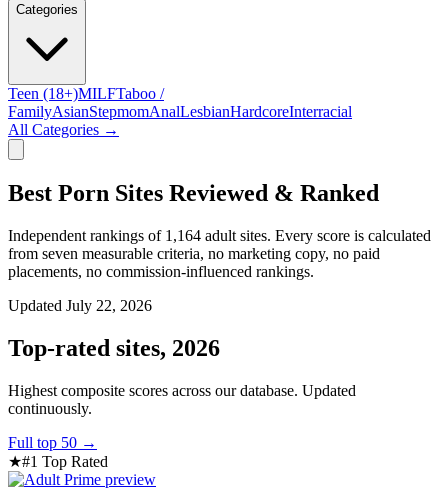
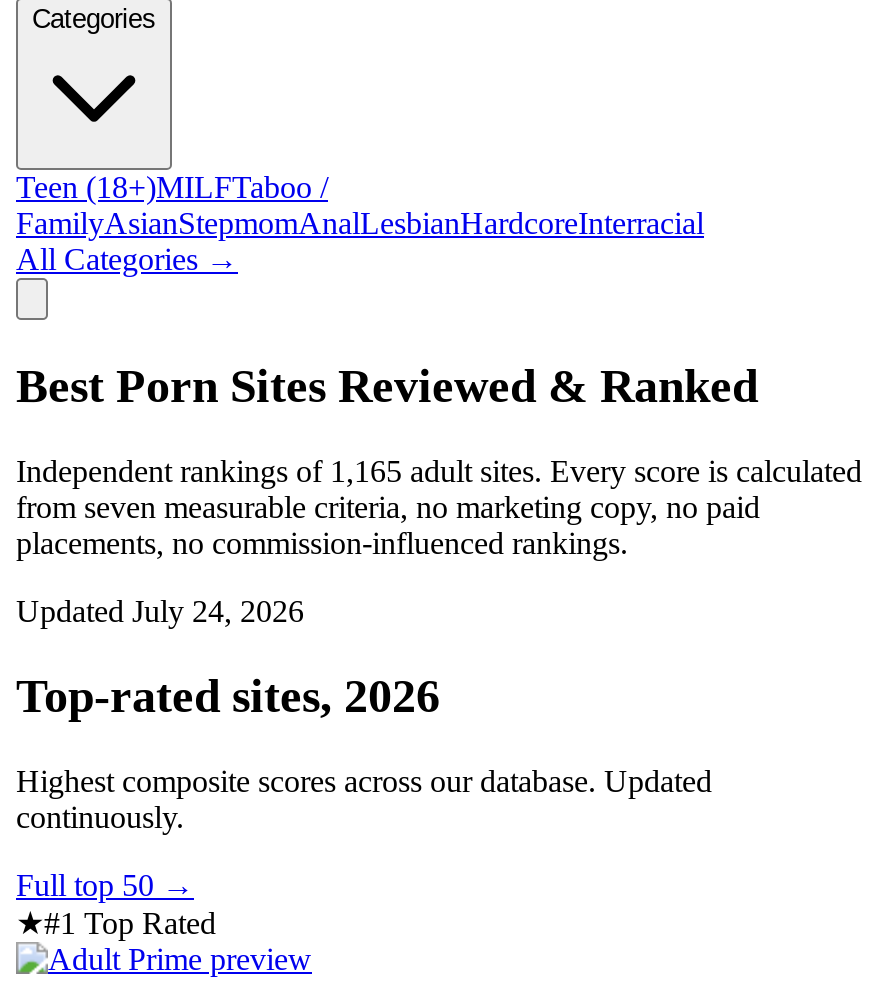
- Independent rankings of 1,164 adult sites. Every score is calculated
+ Independent rankings of 1,165 adult sites. Every score is calculated

- Updated July 22, 2026
+ Updated July 24, 2026
